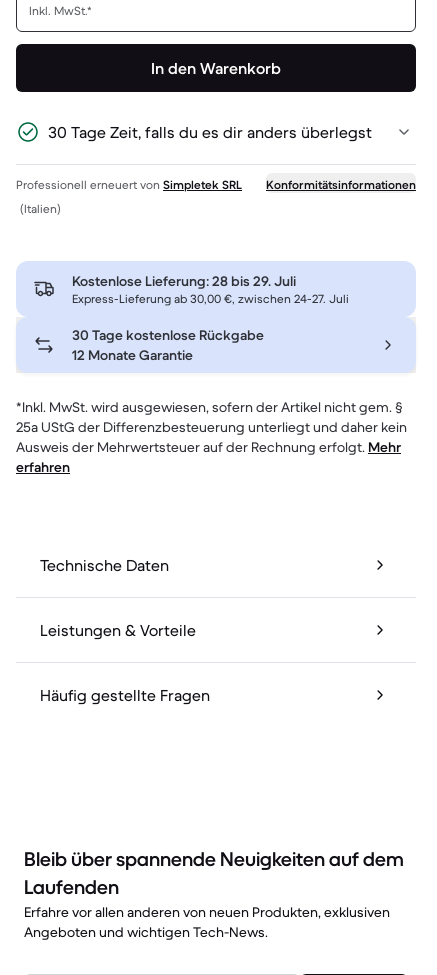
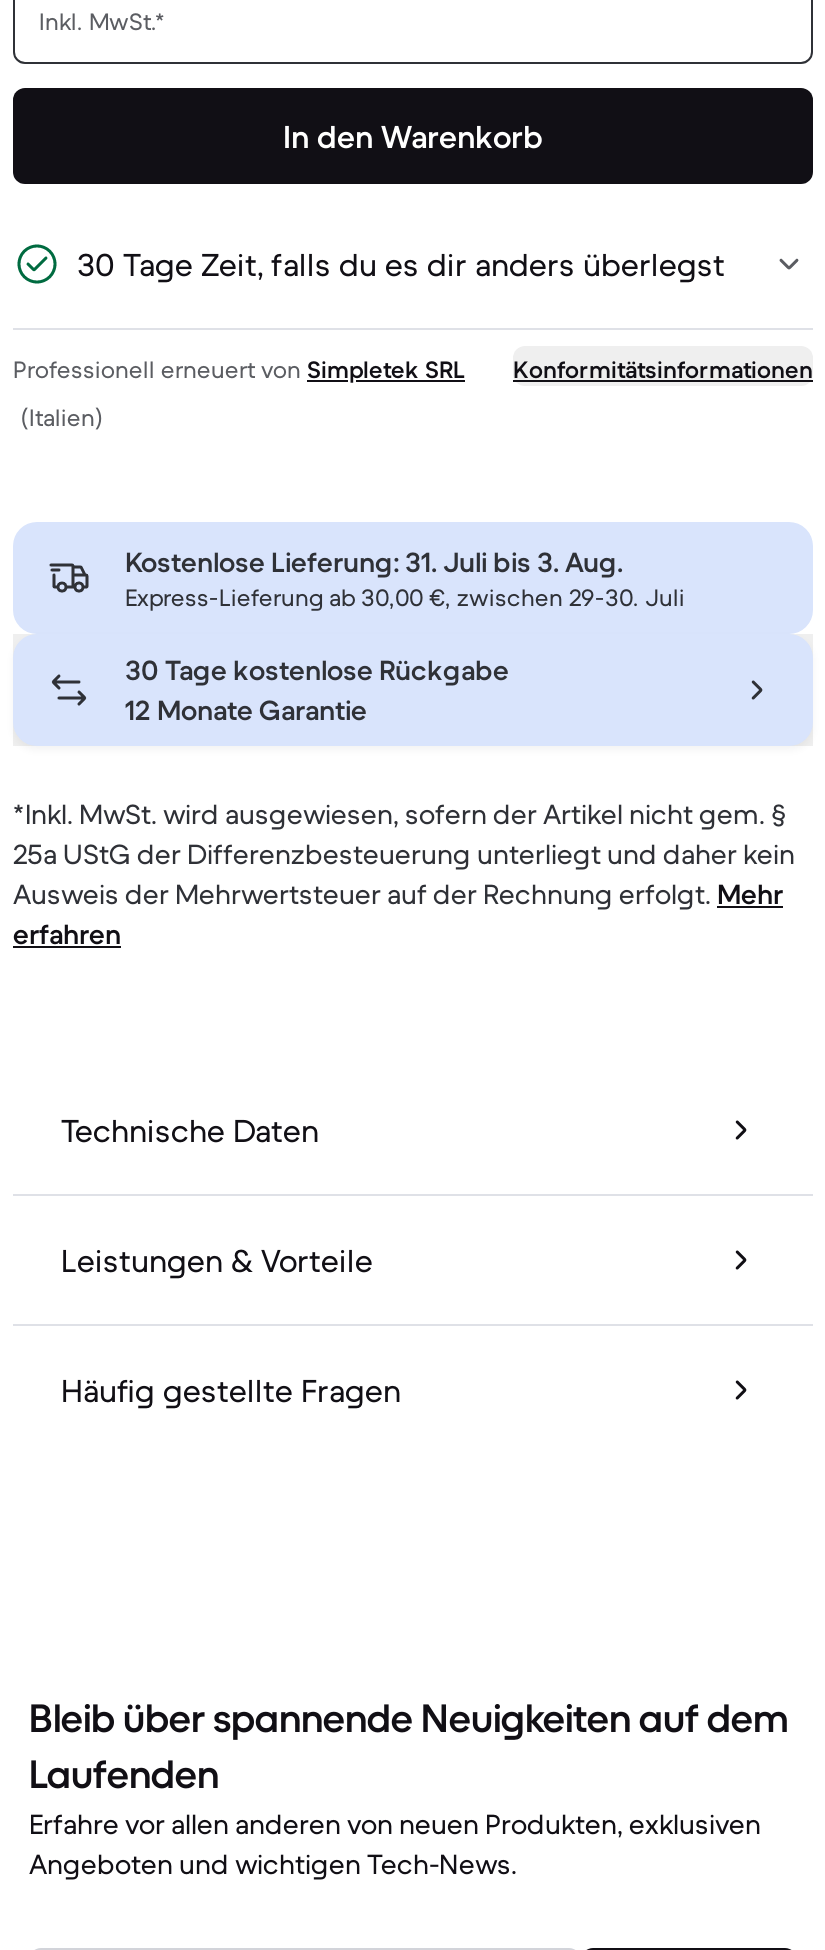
- Kostenlose Lieferung: 28 bis 29. Juli
- Express-Lieferung ab 30,00 €, zwischen 24-27. Juli
+ Kostenlose Lieferung: 31. Juli bis 3. Aug.
+ Express-Lieferung ab 30,00 €, zwischen 29-30. Juli
